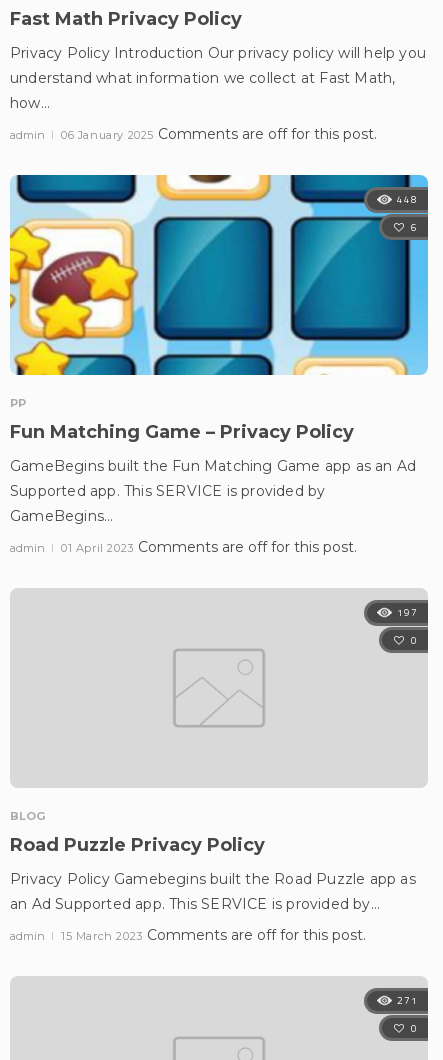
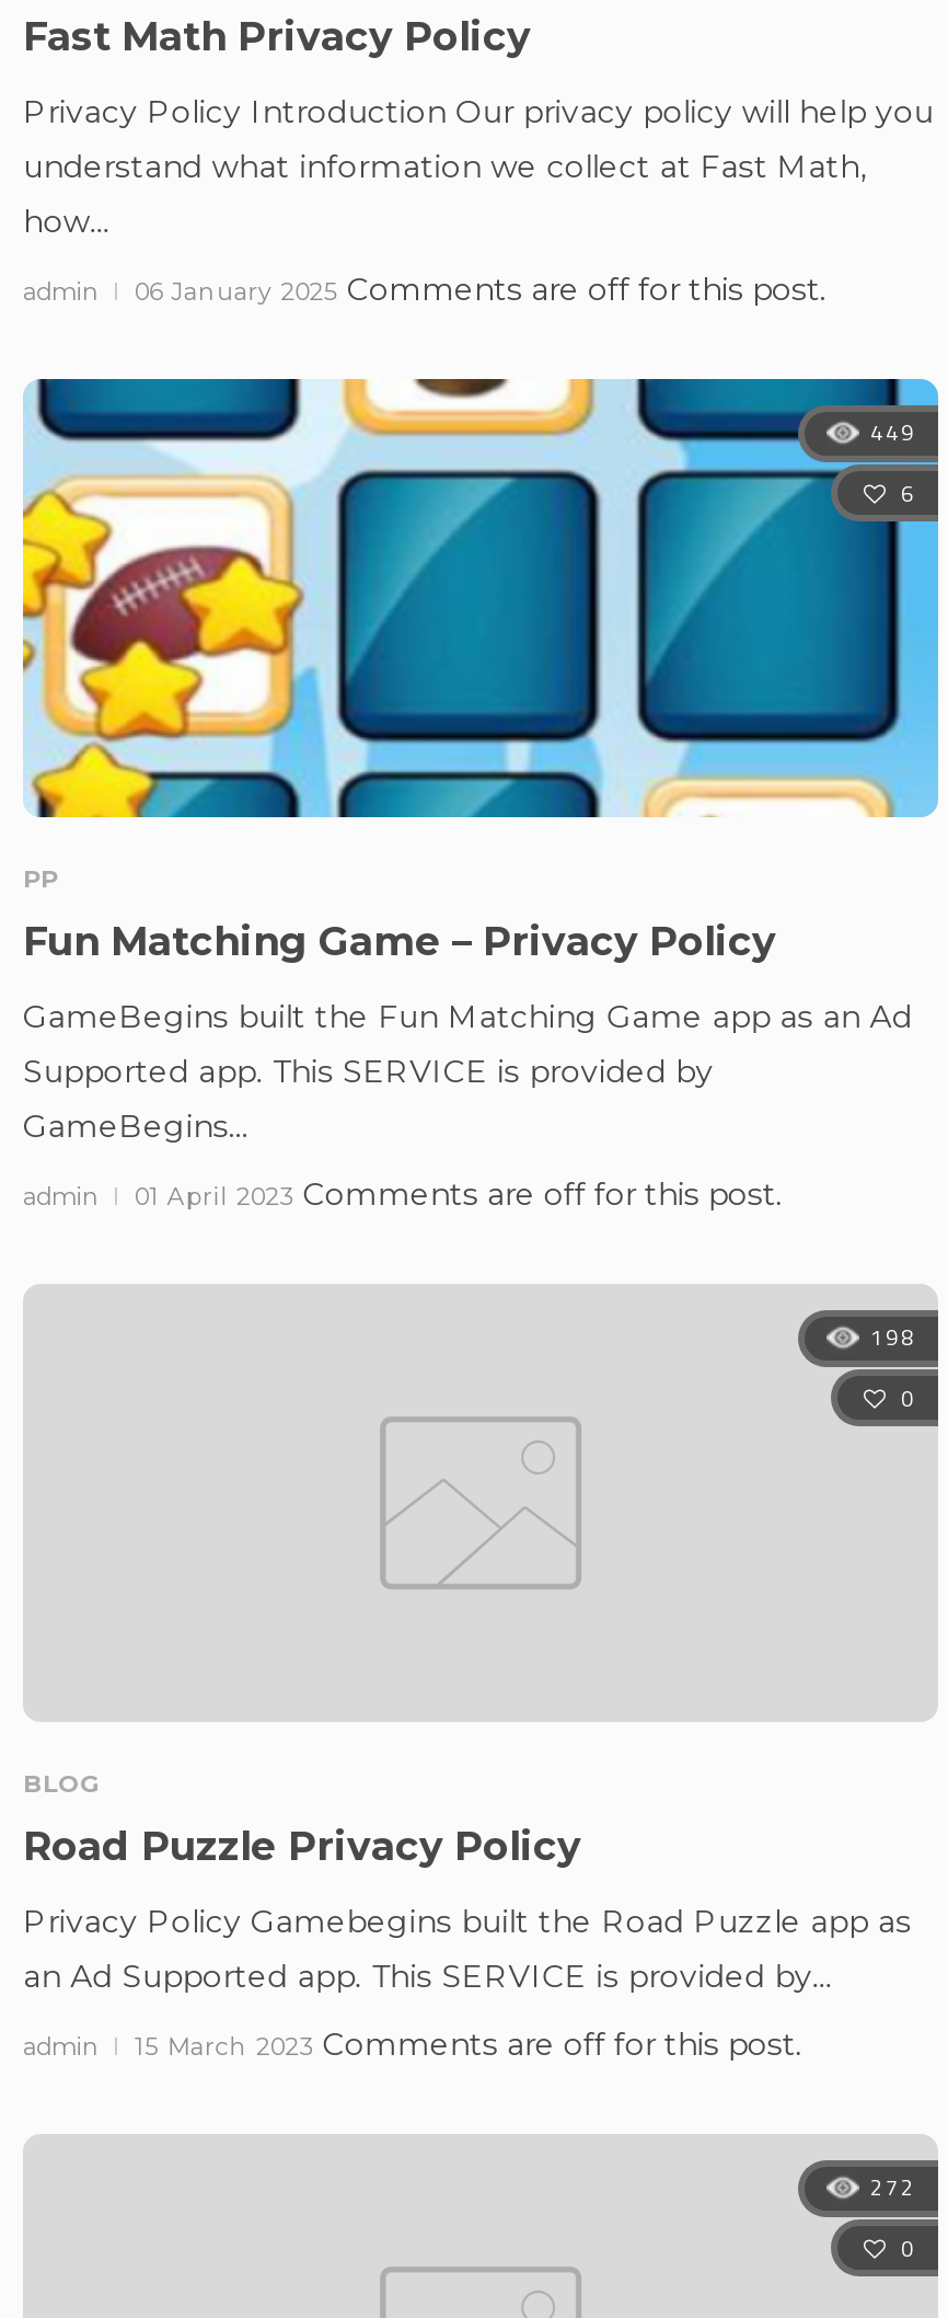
- 448
+ 449

- 197
+ 198

- 271
+ 272
